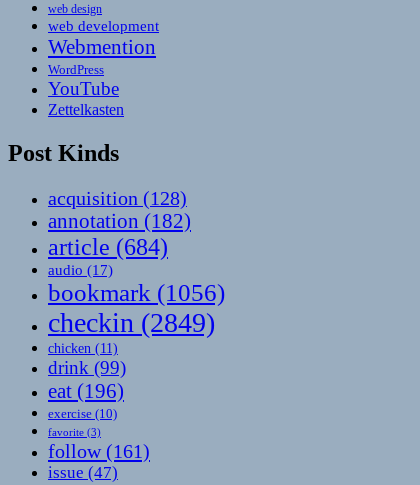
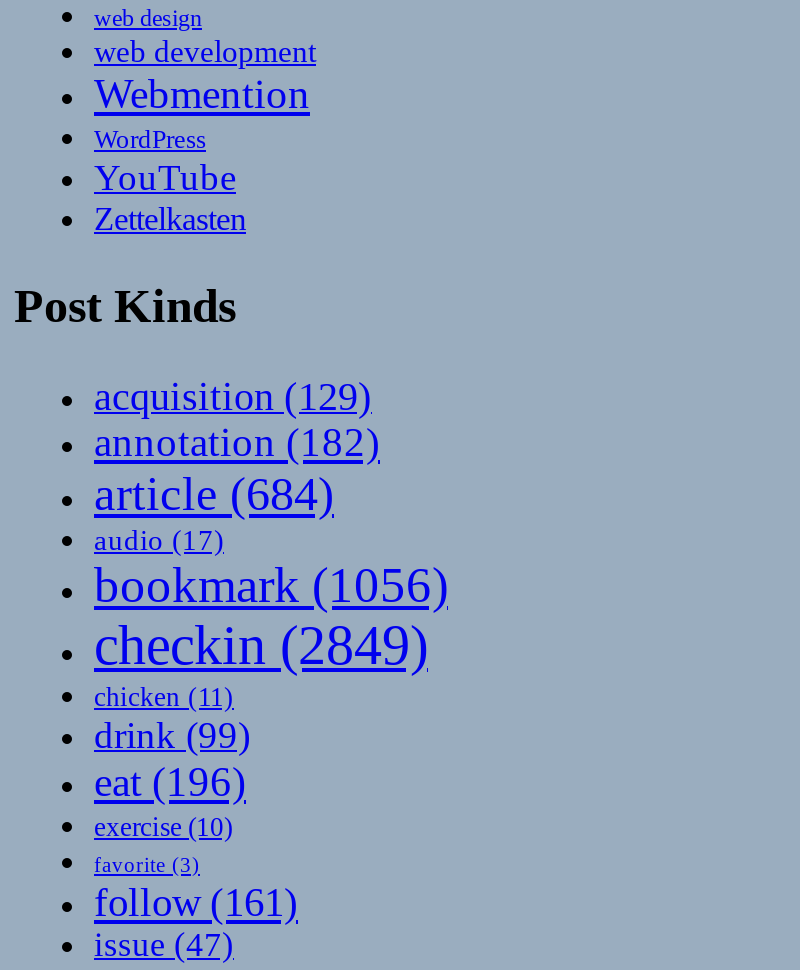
- acquisition (128)
+ acquisition (129)
